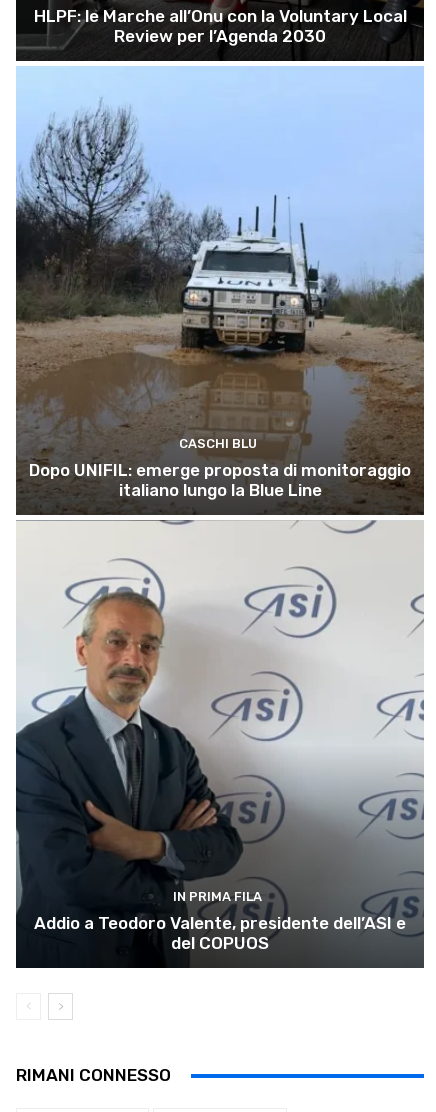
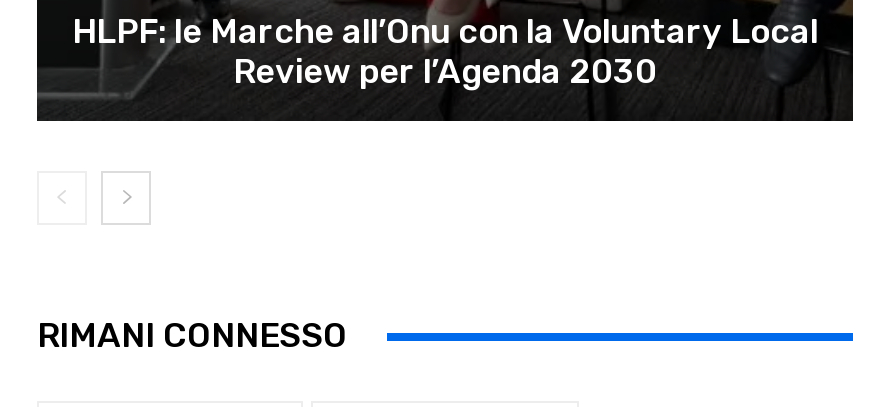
- [image]
- CASCHI BLU
- Dopo UNIFIL: emerge proposta di monitoraggio
- italiano lungo la Blue Line

- [image]
- IN PRIMA FILA
- Addio a Teodoro Valente, presidente dell’ASI e
- del COPUOS
